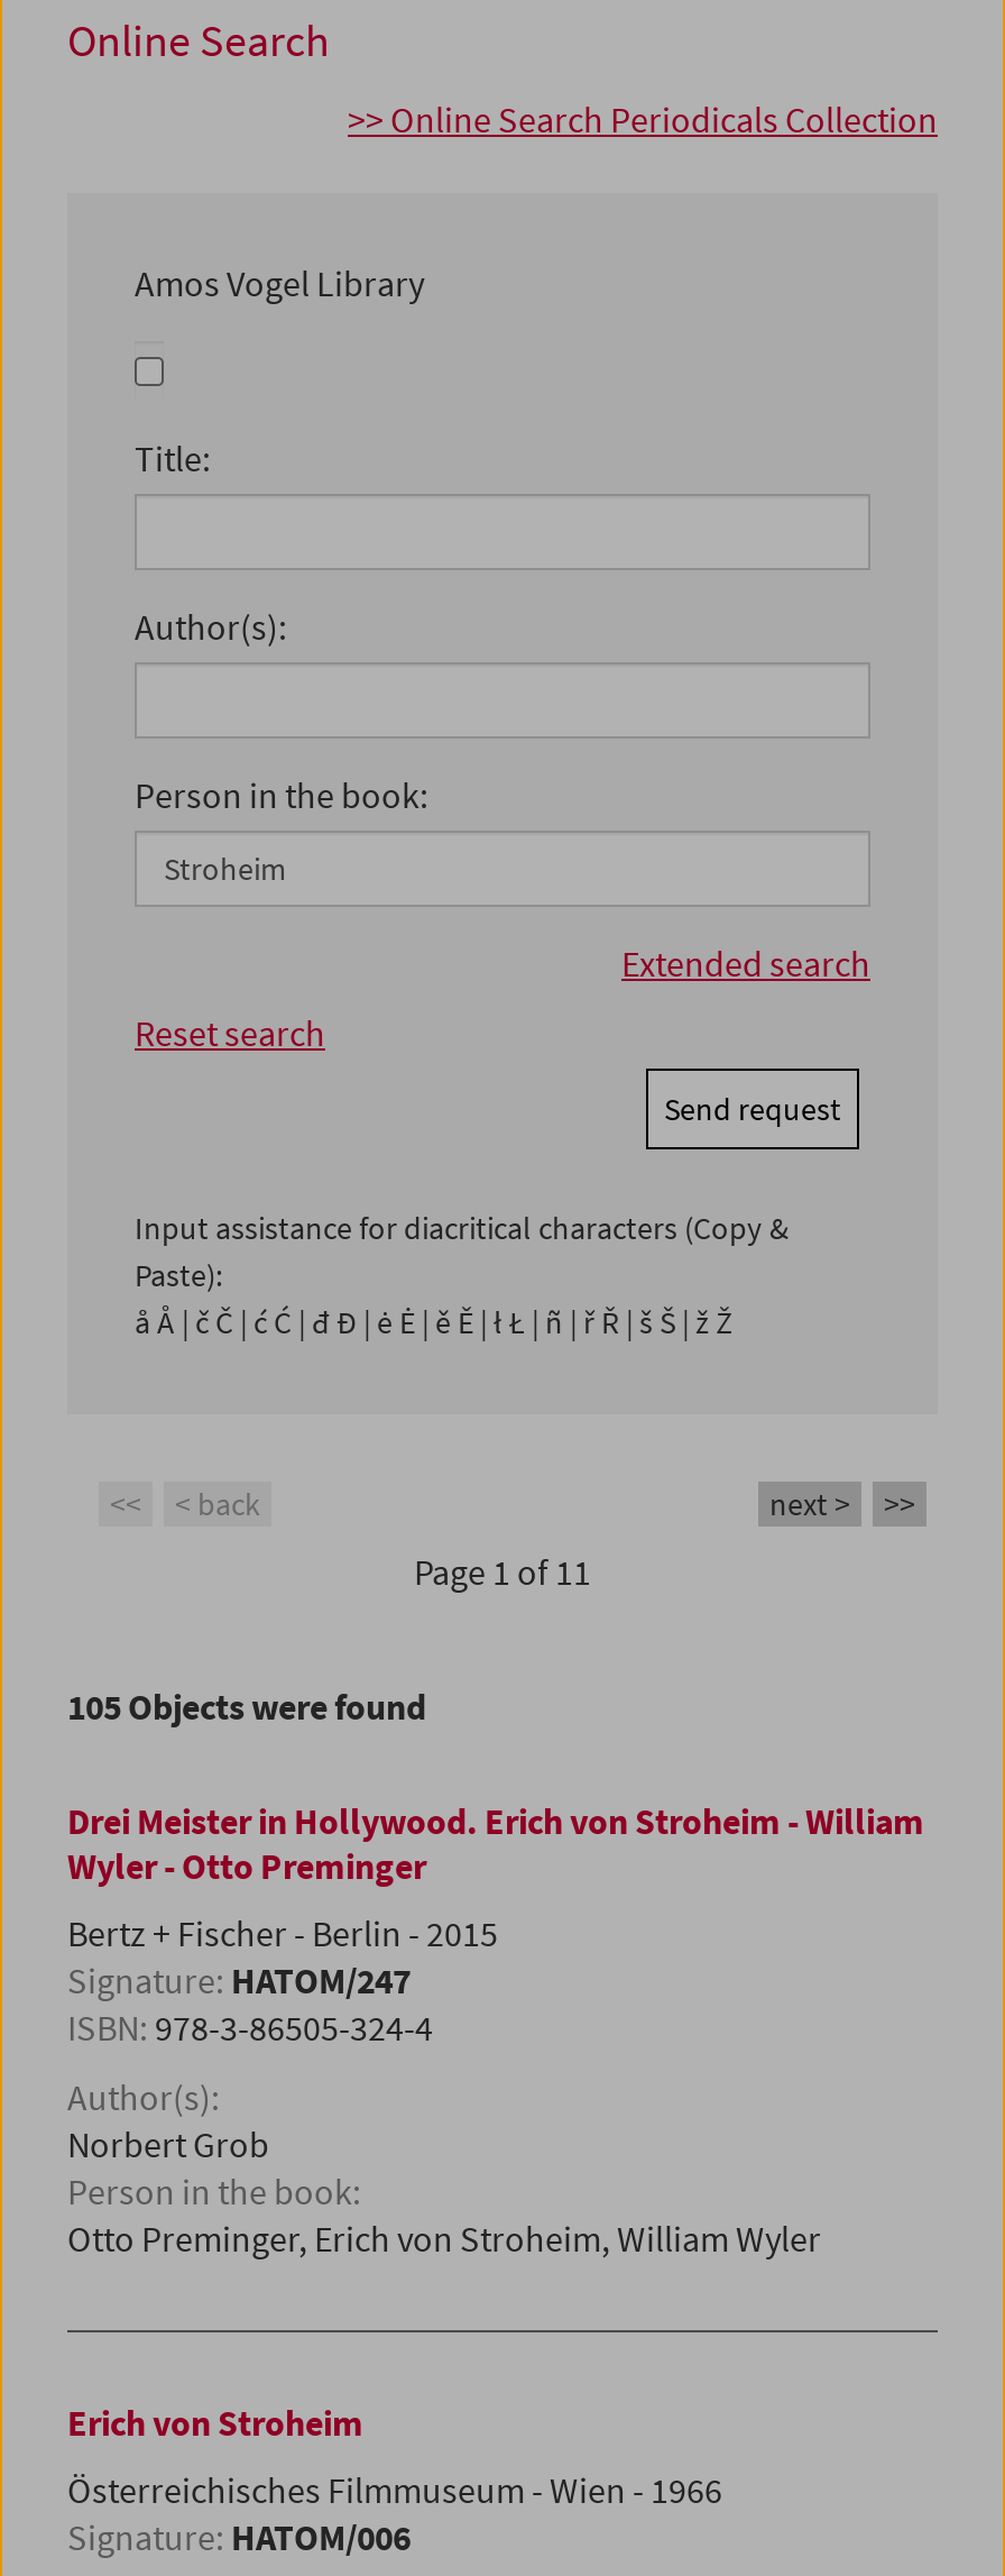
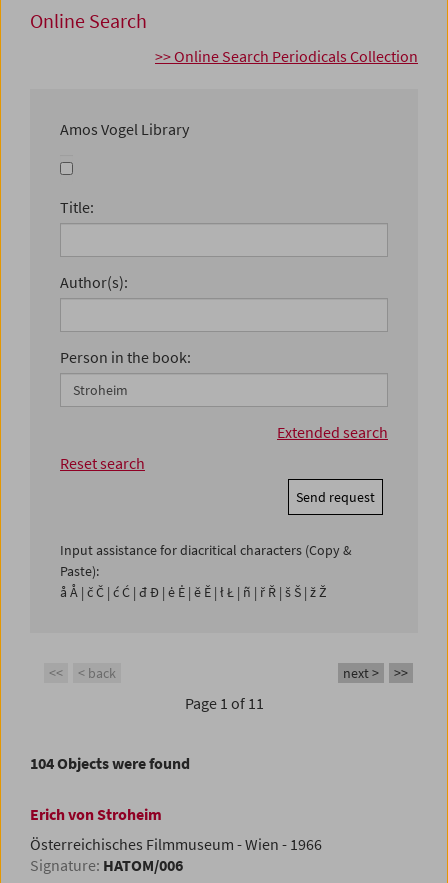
- 105 Objects were found
- Drei Meister in Hollywood. Erich von Stroheim - William
- Wyler - Otto Preminger
- Bertz + Fischer - Berlin - 2015
- Signature: HATOM/247
- ISBN: 978-3-86505-324-4
- Author(s):
- Norbert Grob
- Person in the book:
- Otto Preminger, Erich von Stroheim, William Wyler
+ 104 Objects were found
